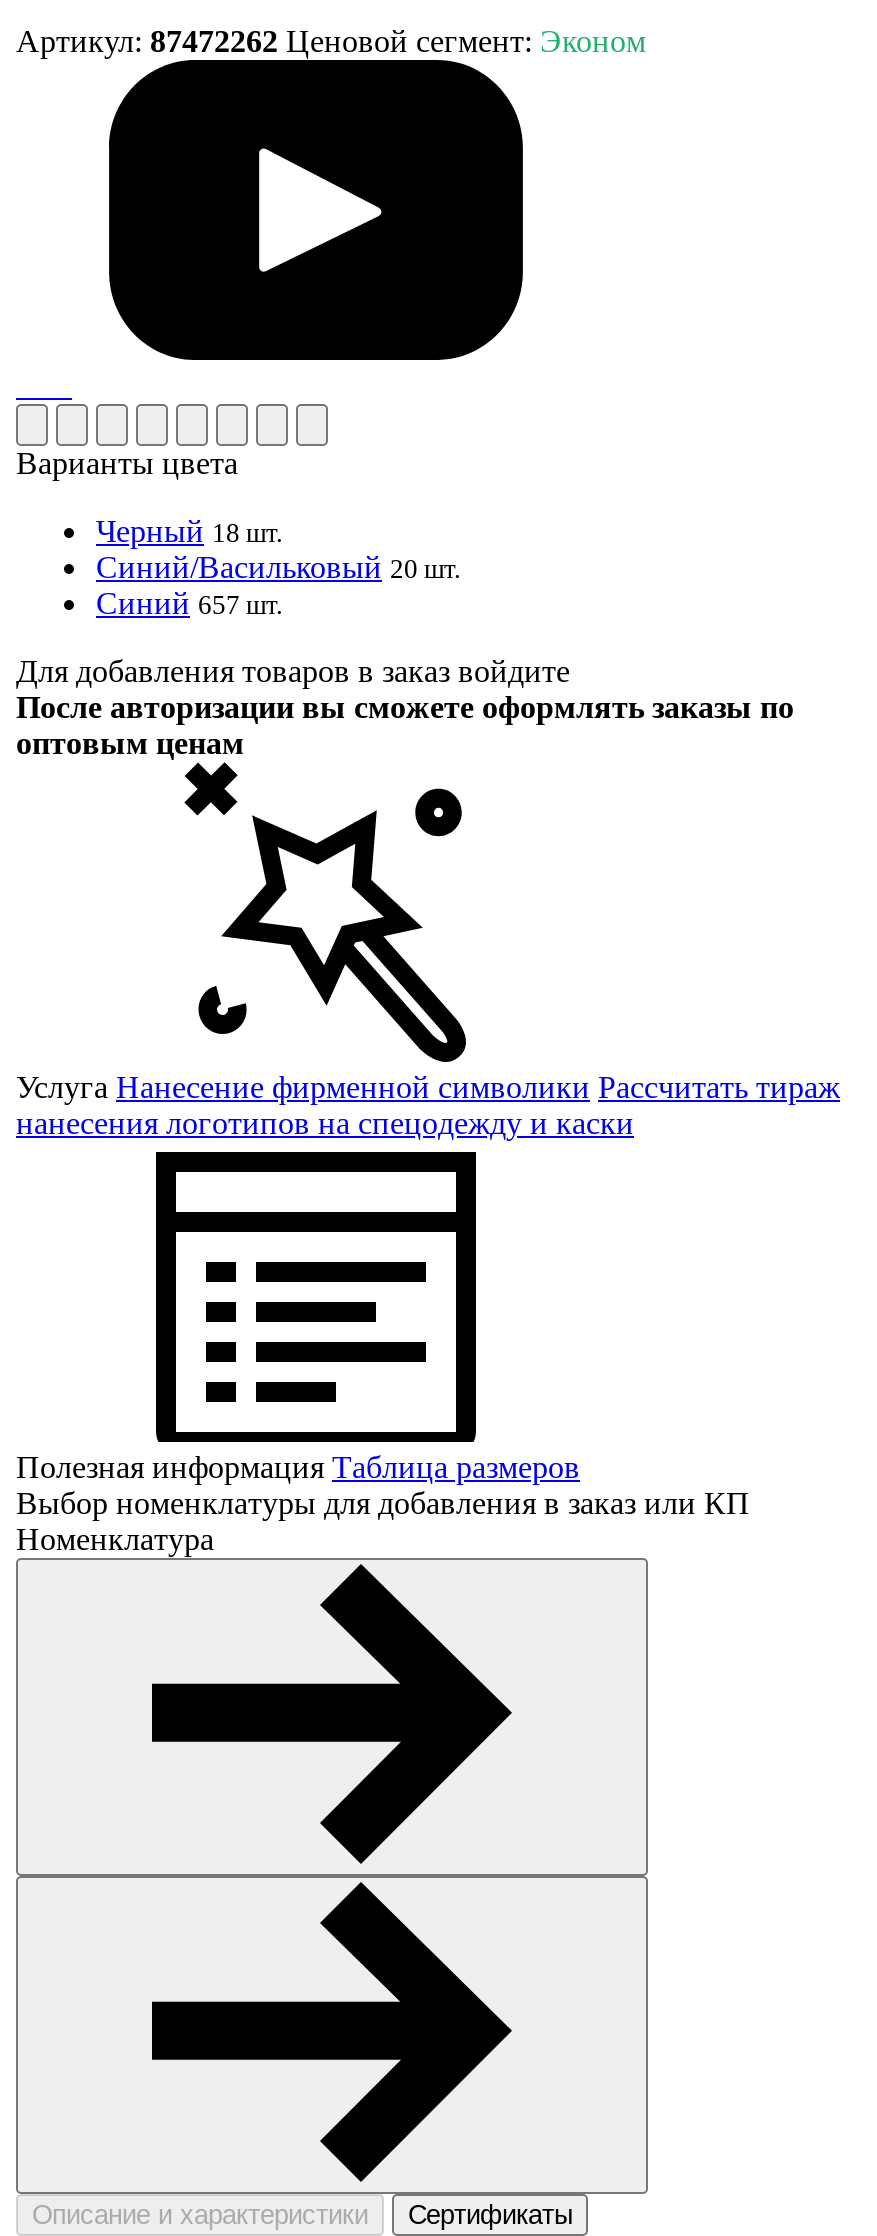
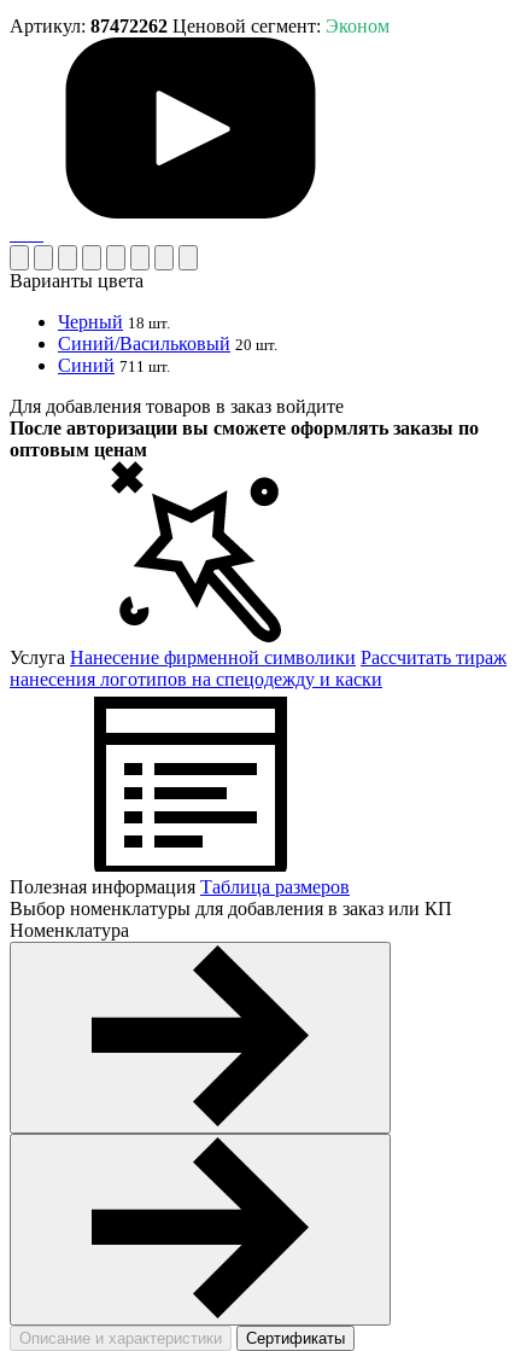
- Синий 657 шт.
+ Синий 711 шт.
